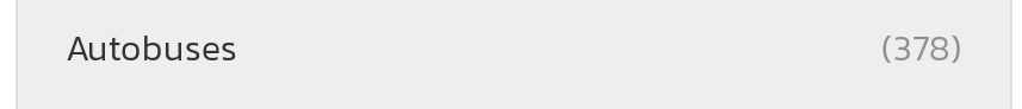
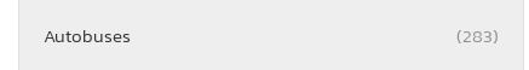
- (378)
+ (283)
